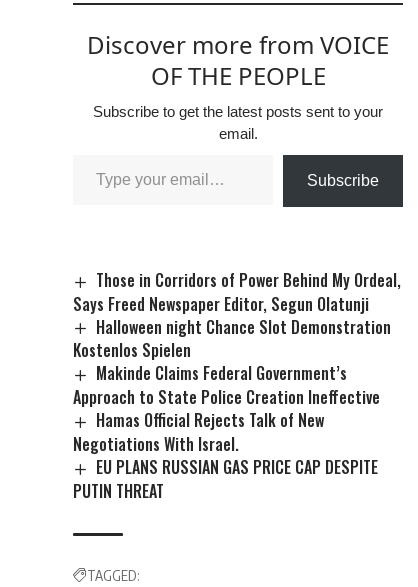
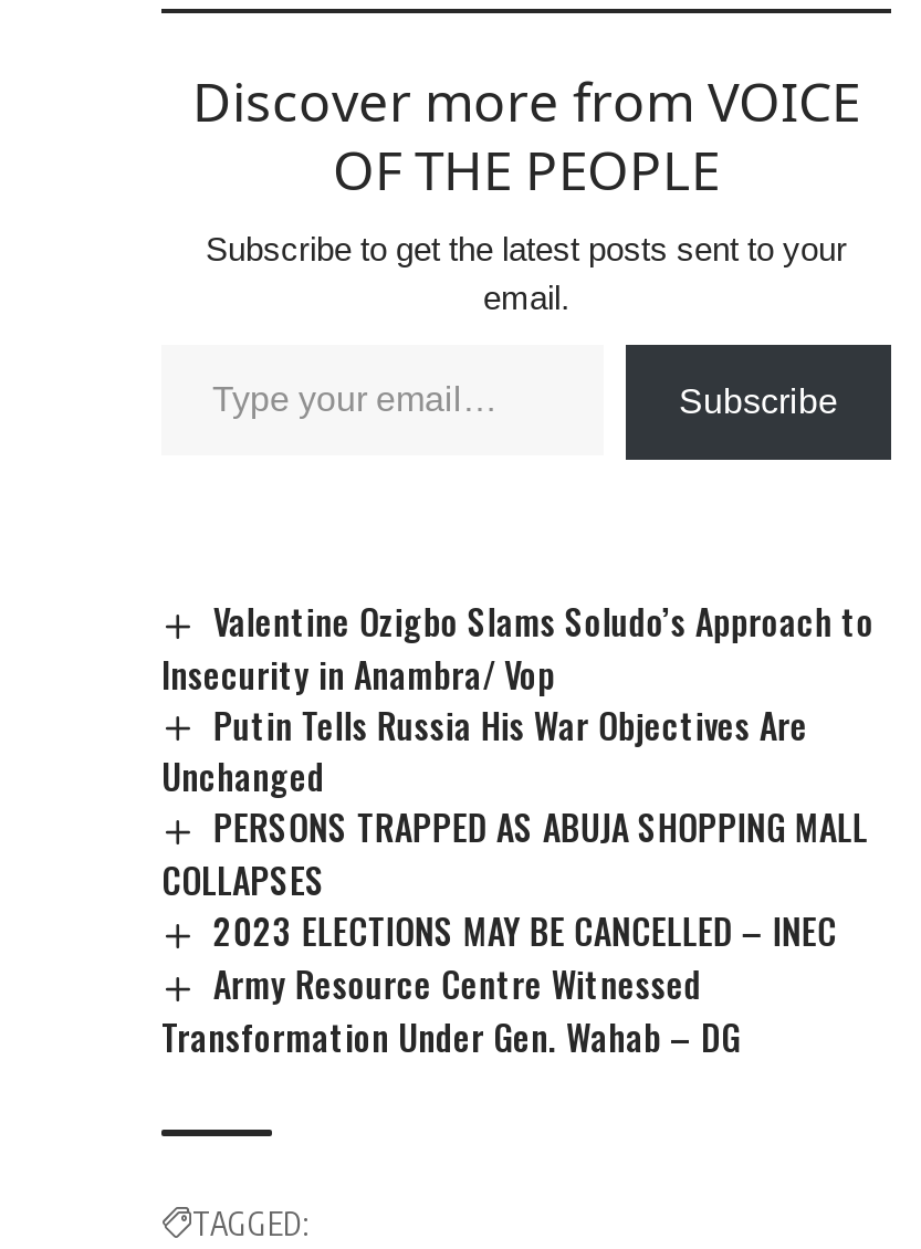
- Those in Corridors of Power Behind My Ordeal,
- Says Freed Newspaper Editor, Segun Olatunji
- Halloween night Chance Slot Demonstration
- Kostenlos Spielen
- Makinde Claims Federal Government’s
- Approach to State Police Creation Ineffective
- Hamas Official Rejects Talk of New
- Negotiations With Israel.
- EU PLANS RUSSIAN GAS PRICE CAP DESPITE
- PUTIN THREAT
+ Valentine Ozigbo Slams Soludo’s Approach to
+ Insecurity in Anambra/ Vop
+ Putin Tells Russia His War Objectives Are
+ Unchanged
+ PERSONS TRAPPED AS ABUJA SHOPPING MALL
+ COLLAPSES
+ 2023 ELECTIONS MAY BE CANCELLED – INEC
+ Army Resource Centre Witnessed
+ Transformation Under Gen. Wahab – DG
